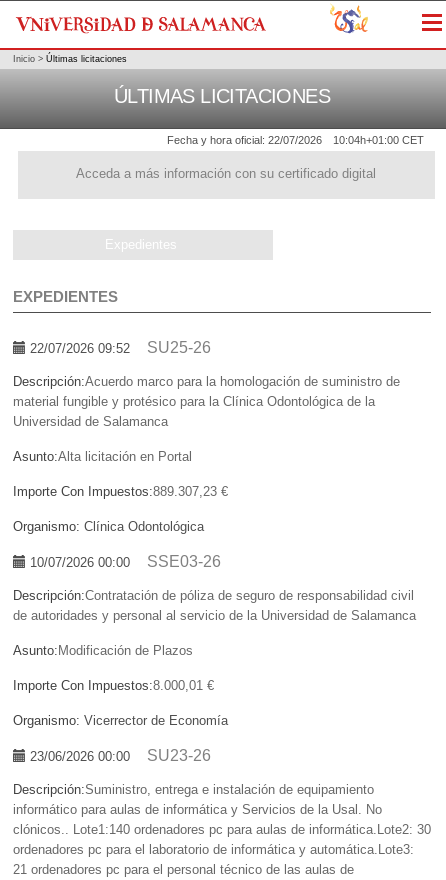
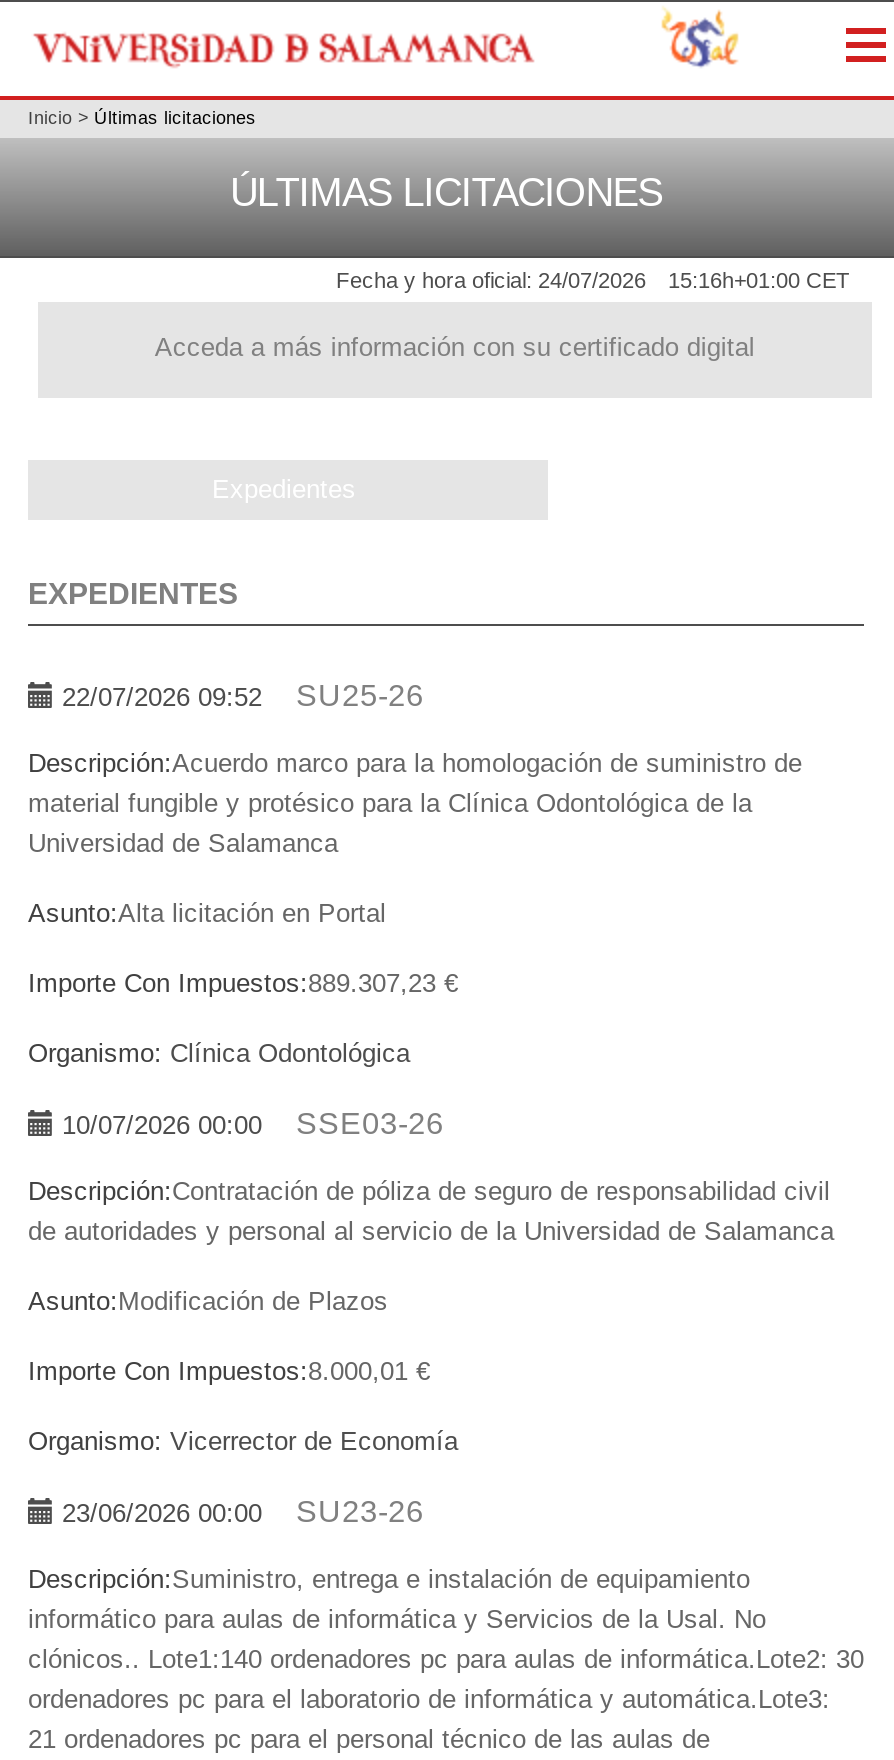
- Fecha y hora oficial: 22/07/2026
+ Fecha y hora oficial: 24/07/2026

- 10:04h+01:00 CET
+ 15:16h+01:00 CET
